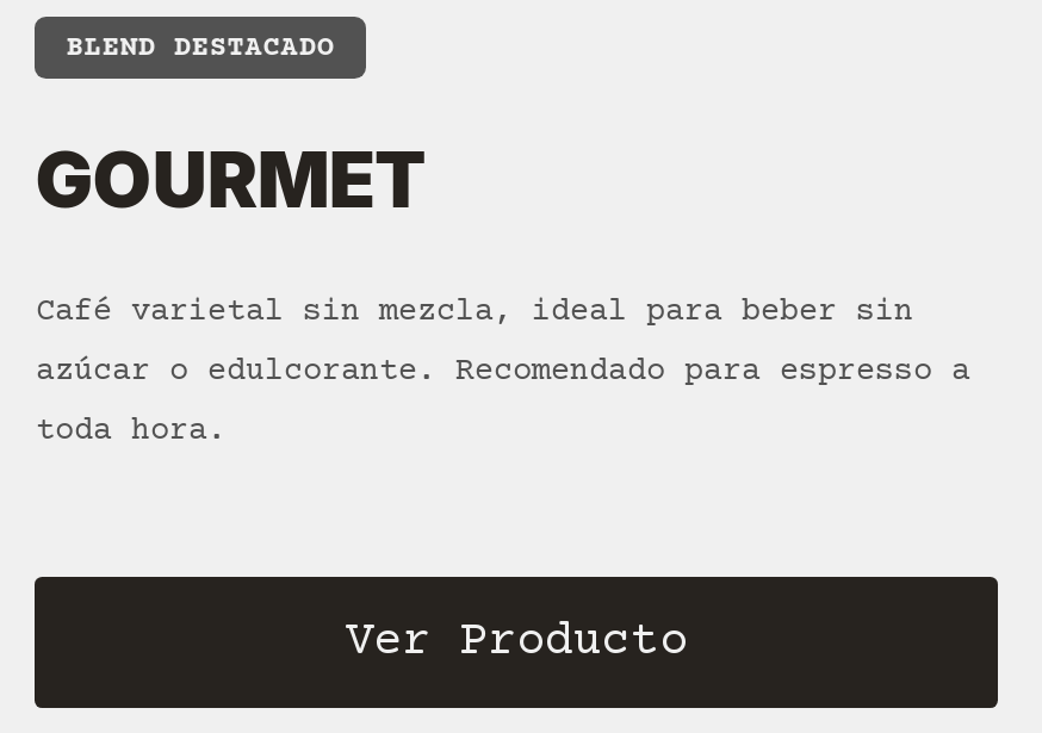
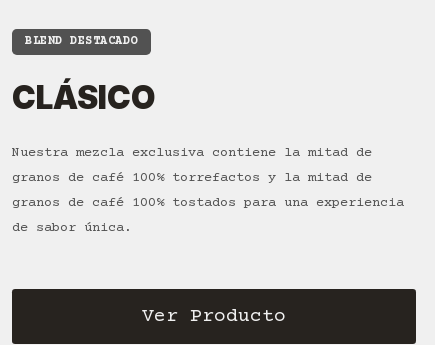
- GOURMET
- Café varietal sin mezcla, ideal para beber sin
- azúcar o edulcorante. Recomendado para espresso a
- toda hora.
+ CLÁSICO
+ Nuestra mezcla exclusiva contiene la mitad de
+ granos de café 100% torrefactos y la mitad de
+ granos de café 100% tostados para una experiencia
+ de sabor única.
